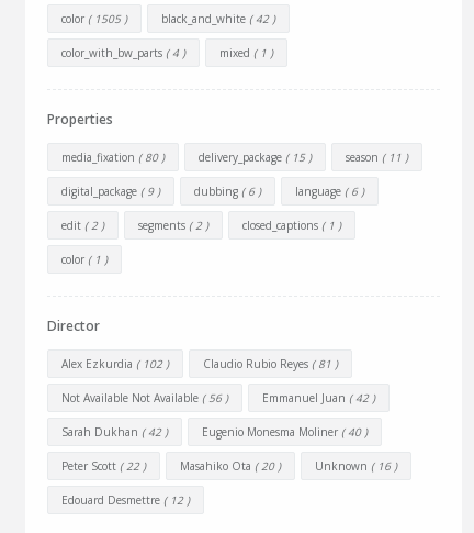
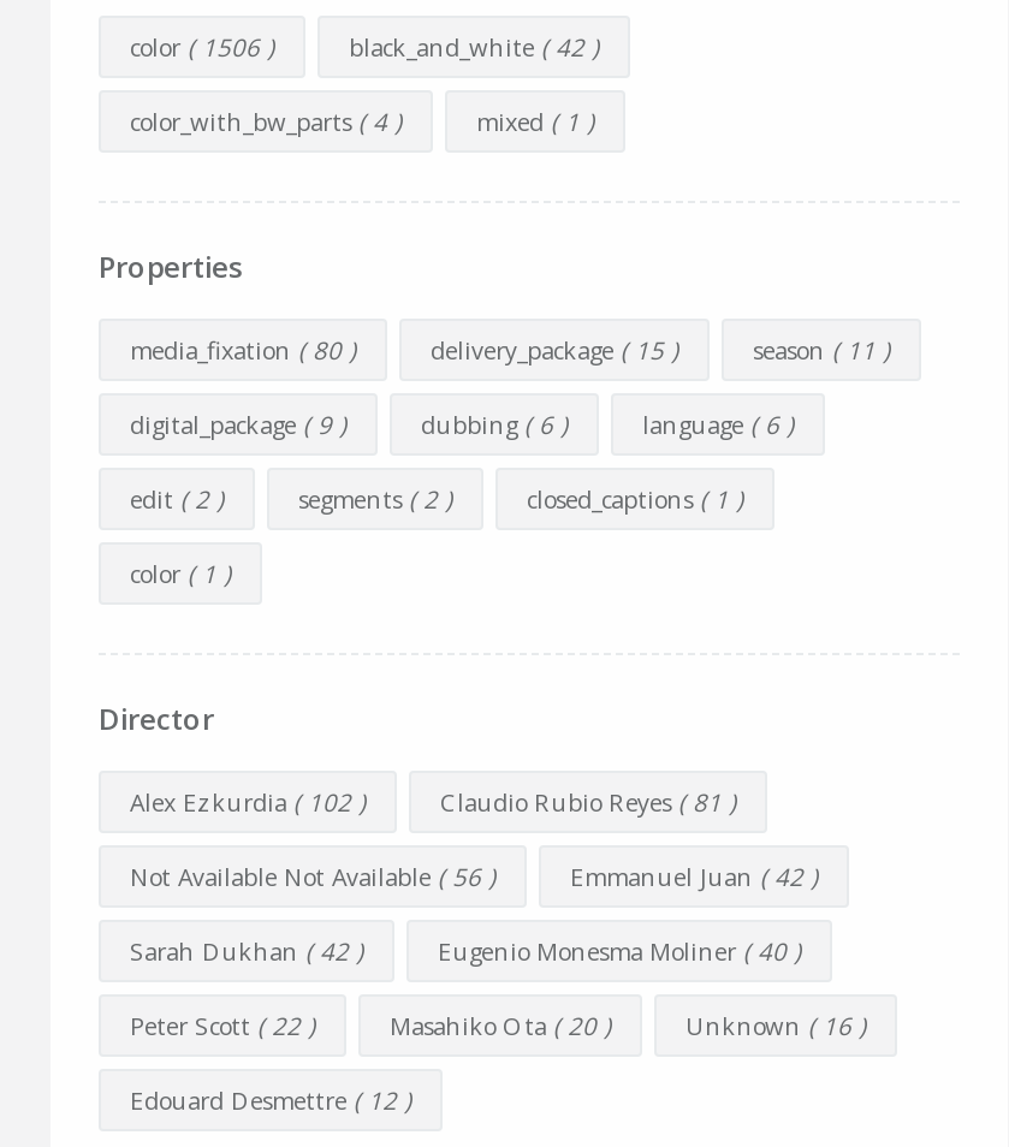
- color ( 1505 )
+ color ( 1506 )
